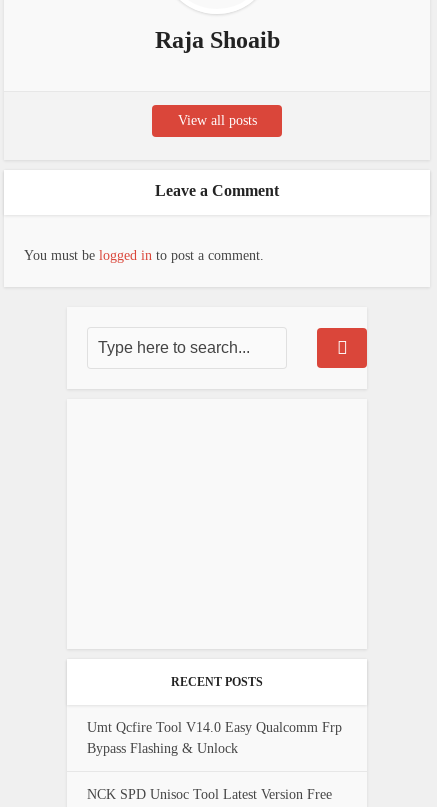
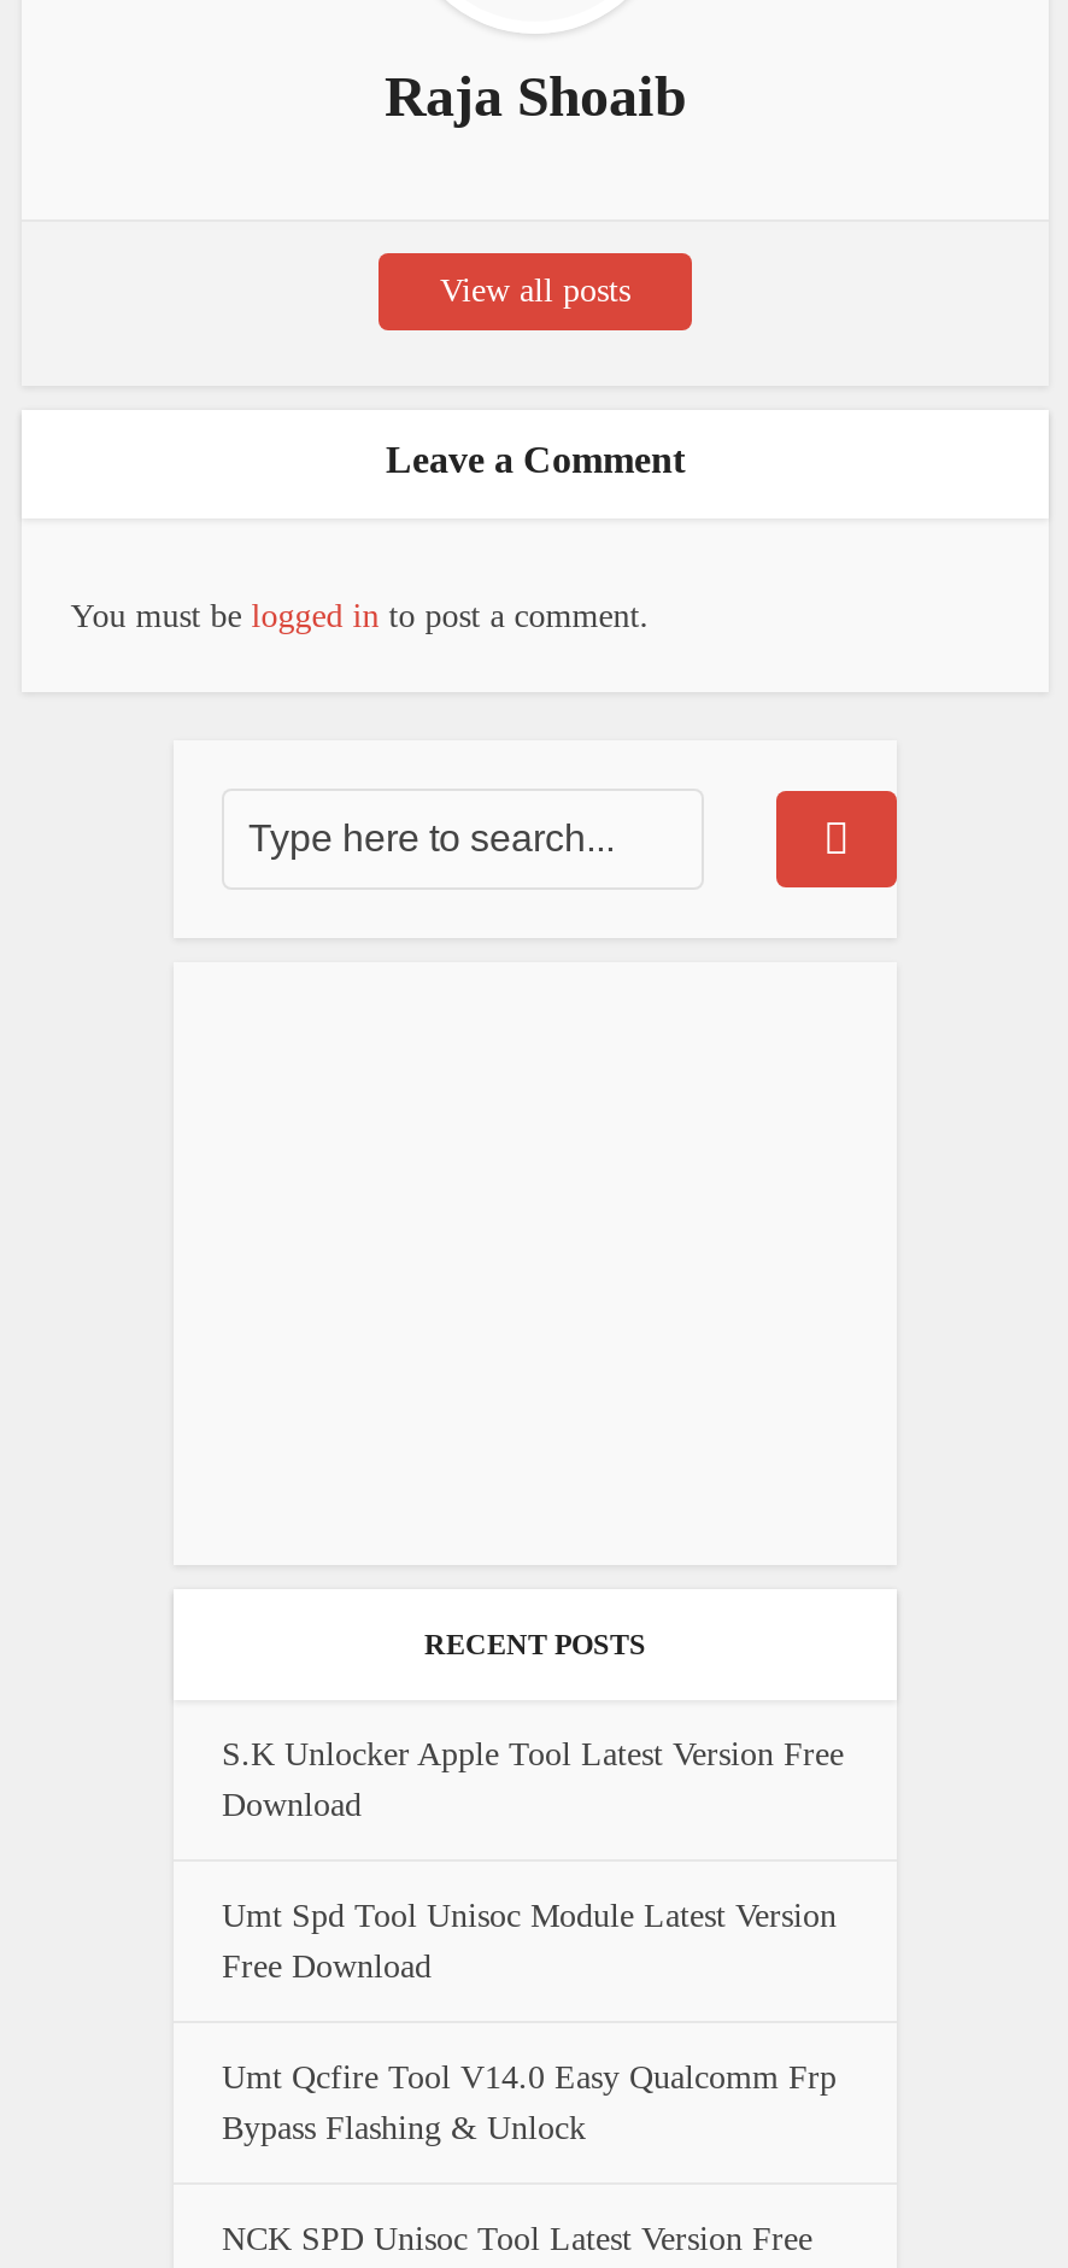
+ S.K Unlocker Apple Tool Latest Version Free
+ Download
+ Umt Spd Tool Unisoc Module Latest Version
+ Free Download
